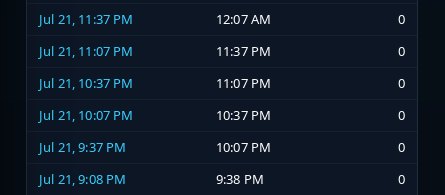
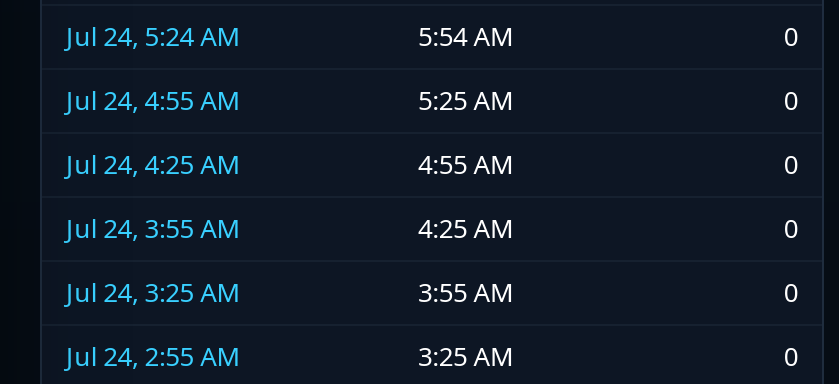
- Jul 21, 11:37 PM
+ Jul 24, 5:24 AM

- 12:07 AM
+ 5:54 AM

- Jul 21, 11:07 PM
- 11:37 PM
+ Jul 24, 4:55 AM
+ 5:25 AM

- Jul 21, 10:37 PM
- 11:07 PM
+ Jul 24, 4:25 AM
+ 4:55 AM

- Jul 21, 10:07 PM
- 10:37 PM
+ Jul 24, 3:55 AM
+ 4:25 AM

- Jul 21, 9:37 PM
- 10:07 PM
+ Jul 24, 3:25 AM
+ 3:55 AM

- Jul 21, 9:08 PM
- 9:38 PM
+ Jul 24, 2:55 AM
+ 3:25 AM
